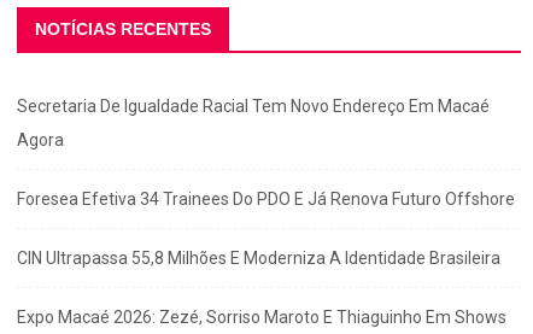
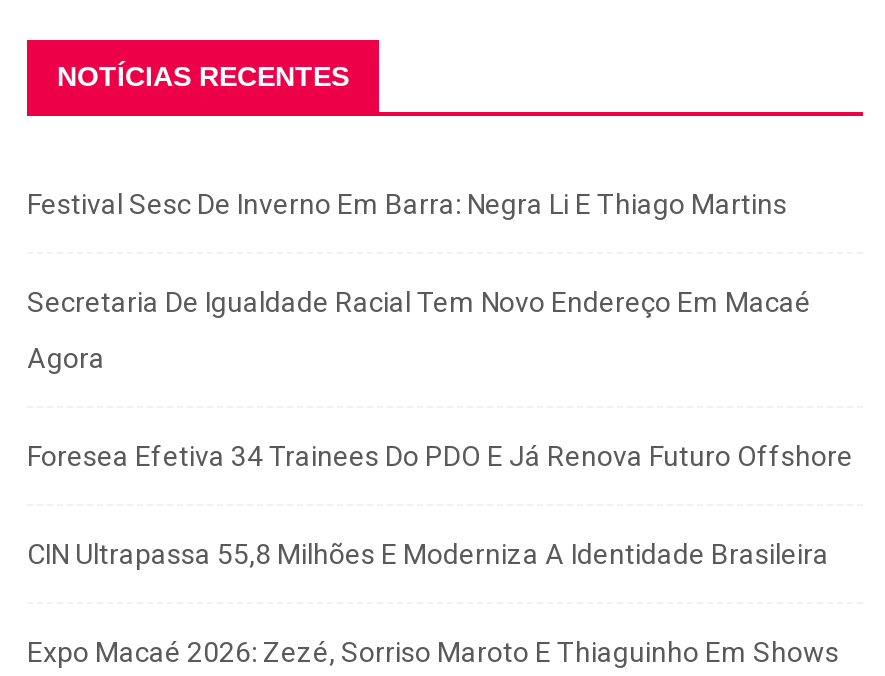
+ Festival Sesc De Inverno Em Barra: Negra Li E Thiago Martins
